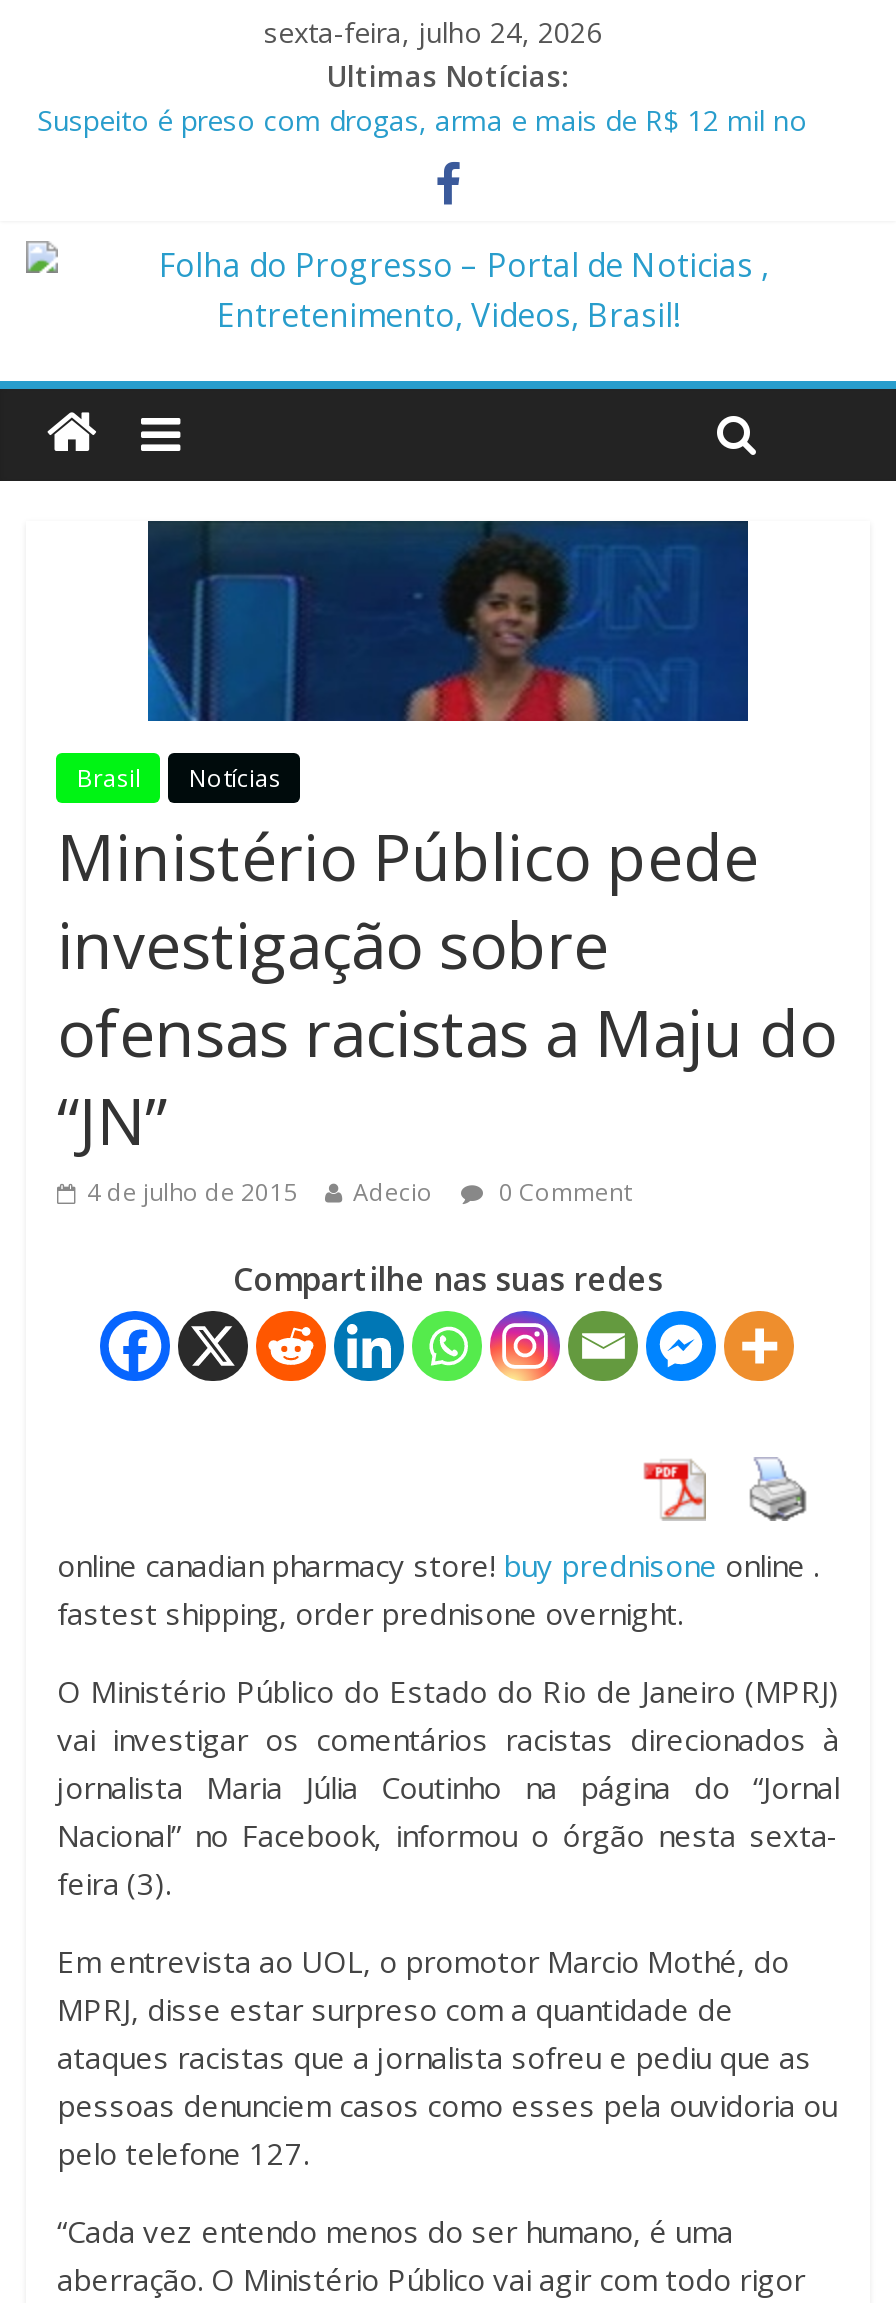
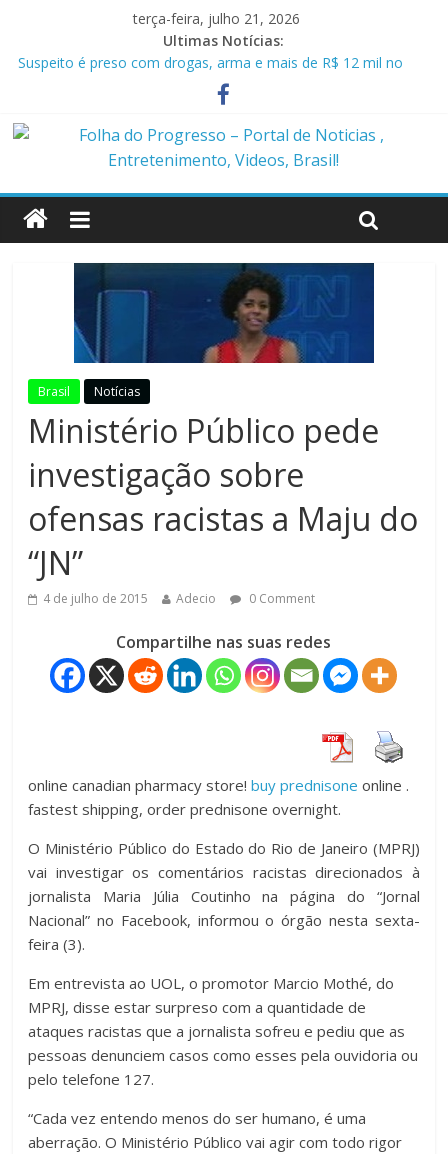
- sexta-feira, julho 24, 2026
+ terça-feira, julho 21, 2026
